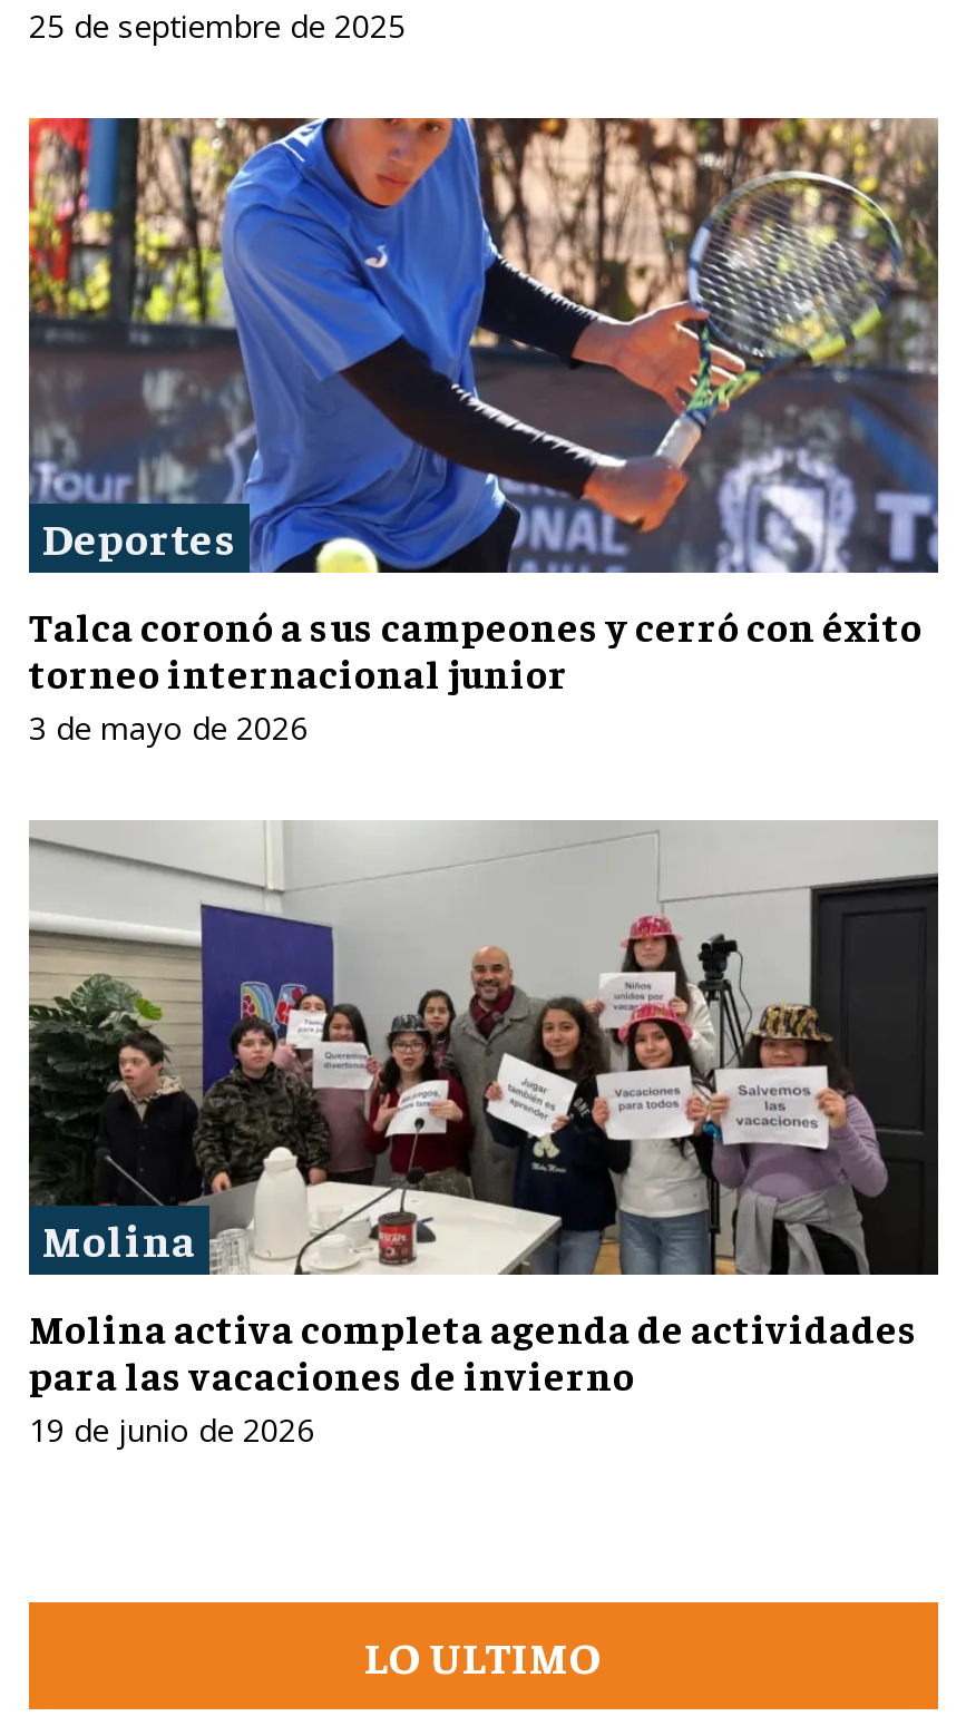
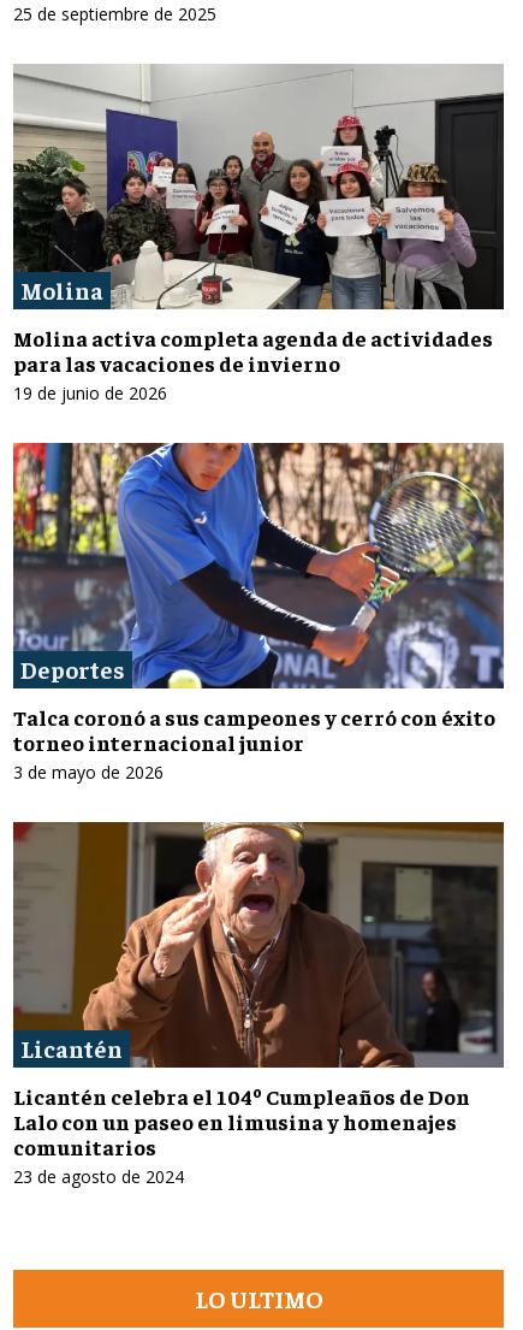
moved down: [image] | Deportes | Talca coronó a sus campeones y cerró con éxito | torneo internacional junior | 3 de mayo de 2026

moved up: [image] | Molina | Molina activa completa agenda de actividades | para las vacaciones de invierno | 19 de junio de 2026

+ [image]
+ Licantén
+ Licantén celebra el 104º Cumpleaños de Don
+ Lalo con un paseo en limusina y homenajes
+ comunitarios
+ 23 de agosto de 2024
